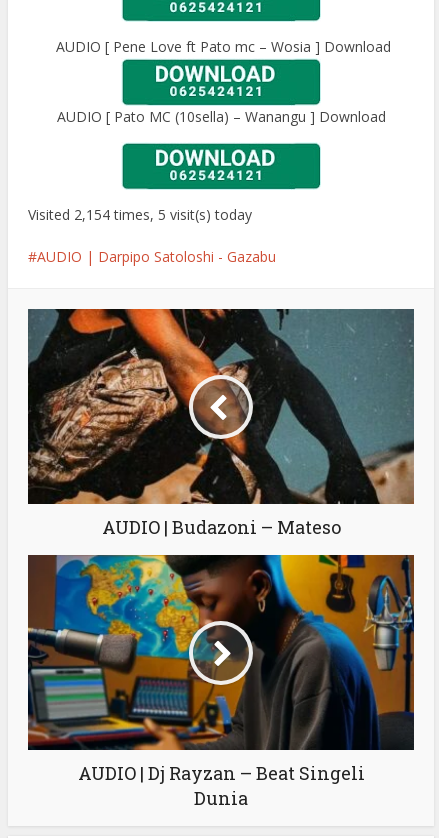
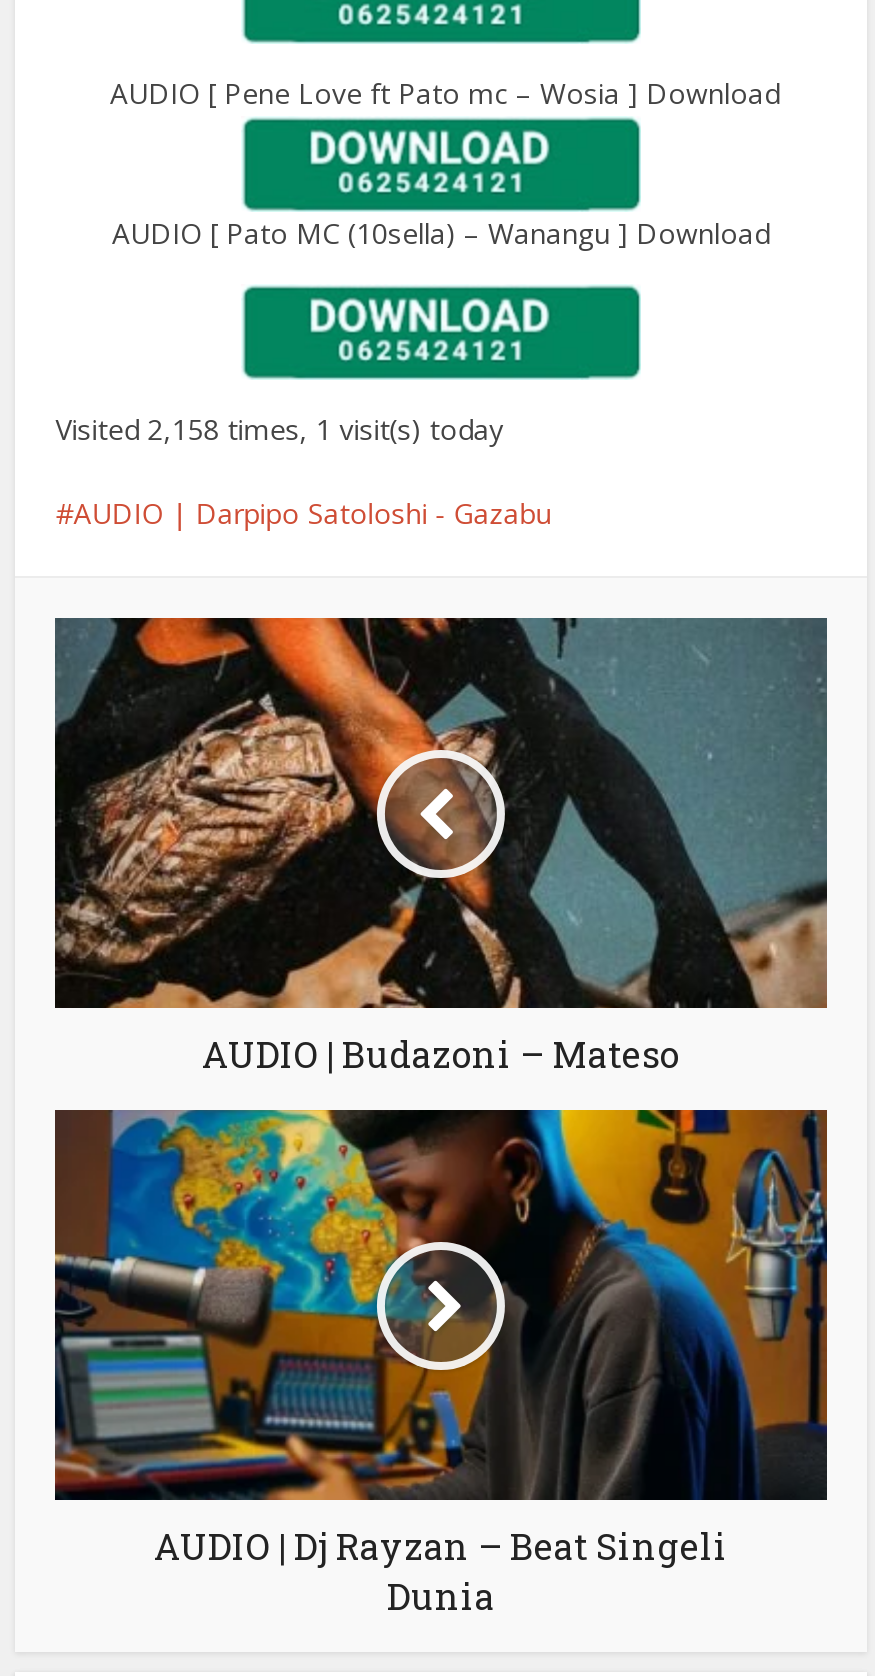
- Visited 2,154 times, 5 visit(s) today
+ Visited 2,158 times, 1 visit(s) today
